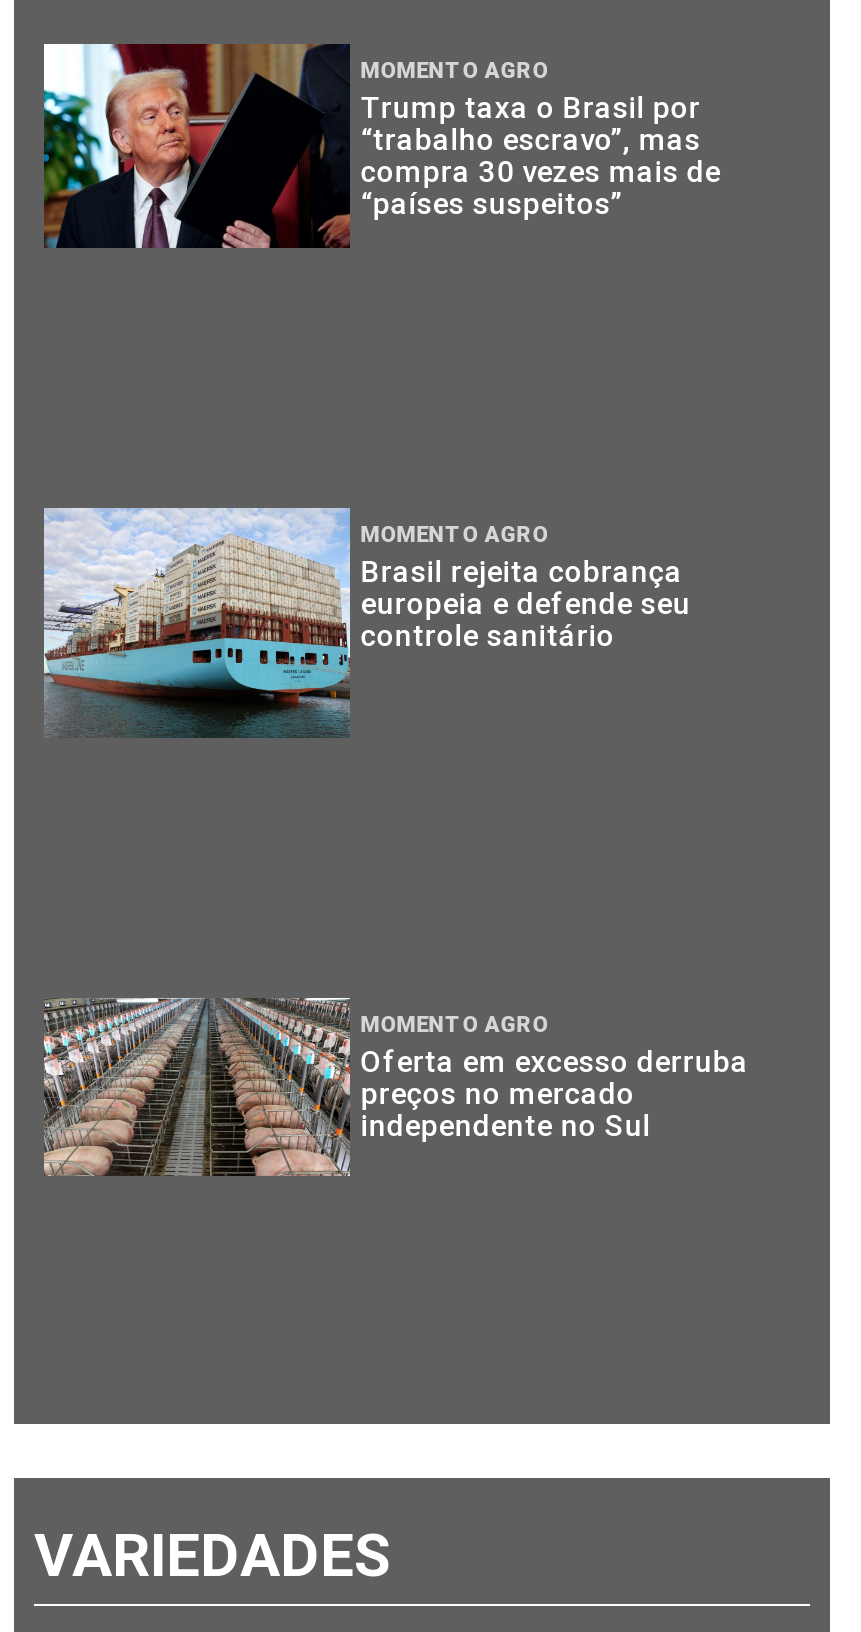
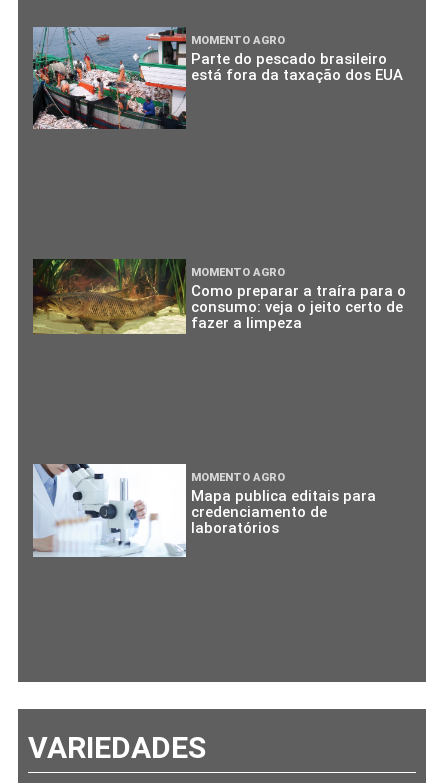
- [image]
- Trump taxa o Brasil por
- “trabalho escravo”, mas
- compra 30 vezes mais de
- “países suspeitos”
+ [image]
+ Parte do pescado brasileiro
+ está fora da taxação dos EUA

- [image]
- Brasil rejeita cobrança
- europeia e defende seu
- controle sanitário
+ [image]
+ Como preparar a traíra para o
+ consumo: veja o jeito certo de
+ fazer a limpeza

- [image]
- Oferta em excesso derruba
- preços no mercado
- independente no Sul
+ [image]
+ Mapa publica editais para
+ credenciamento de
+ laboratórios
